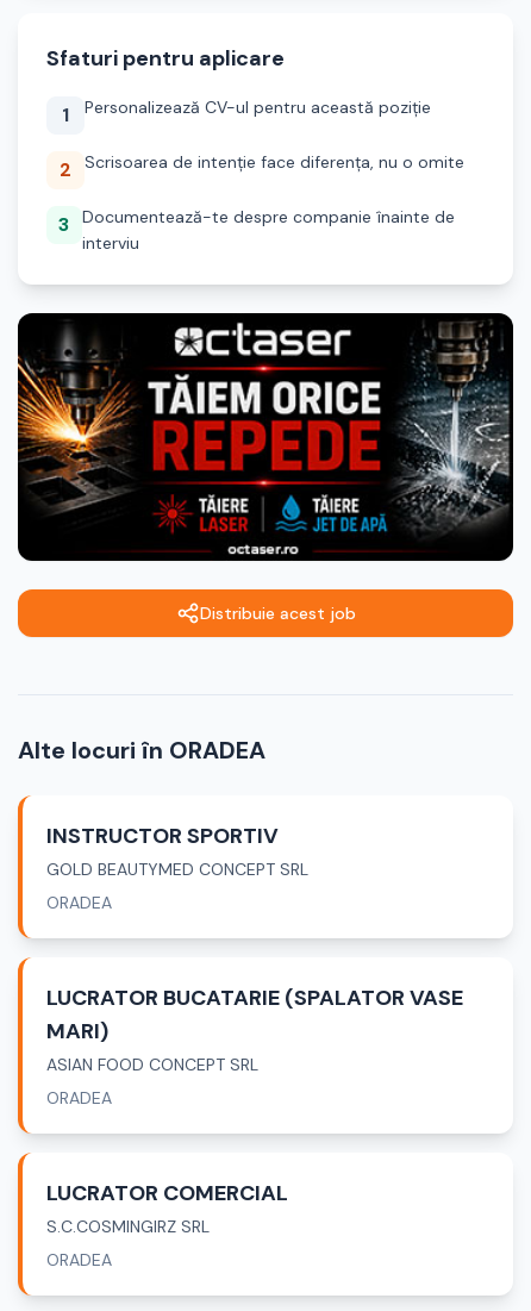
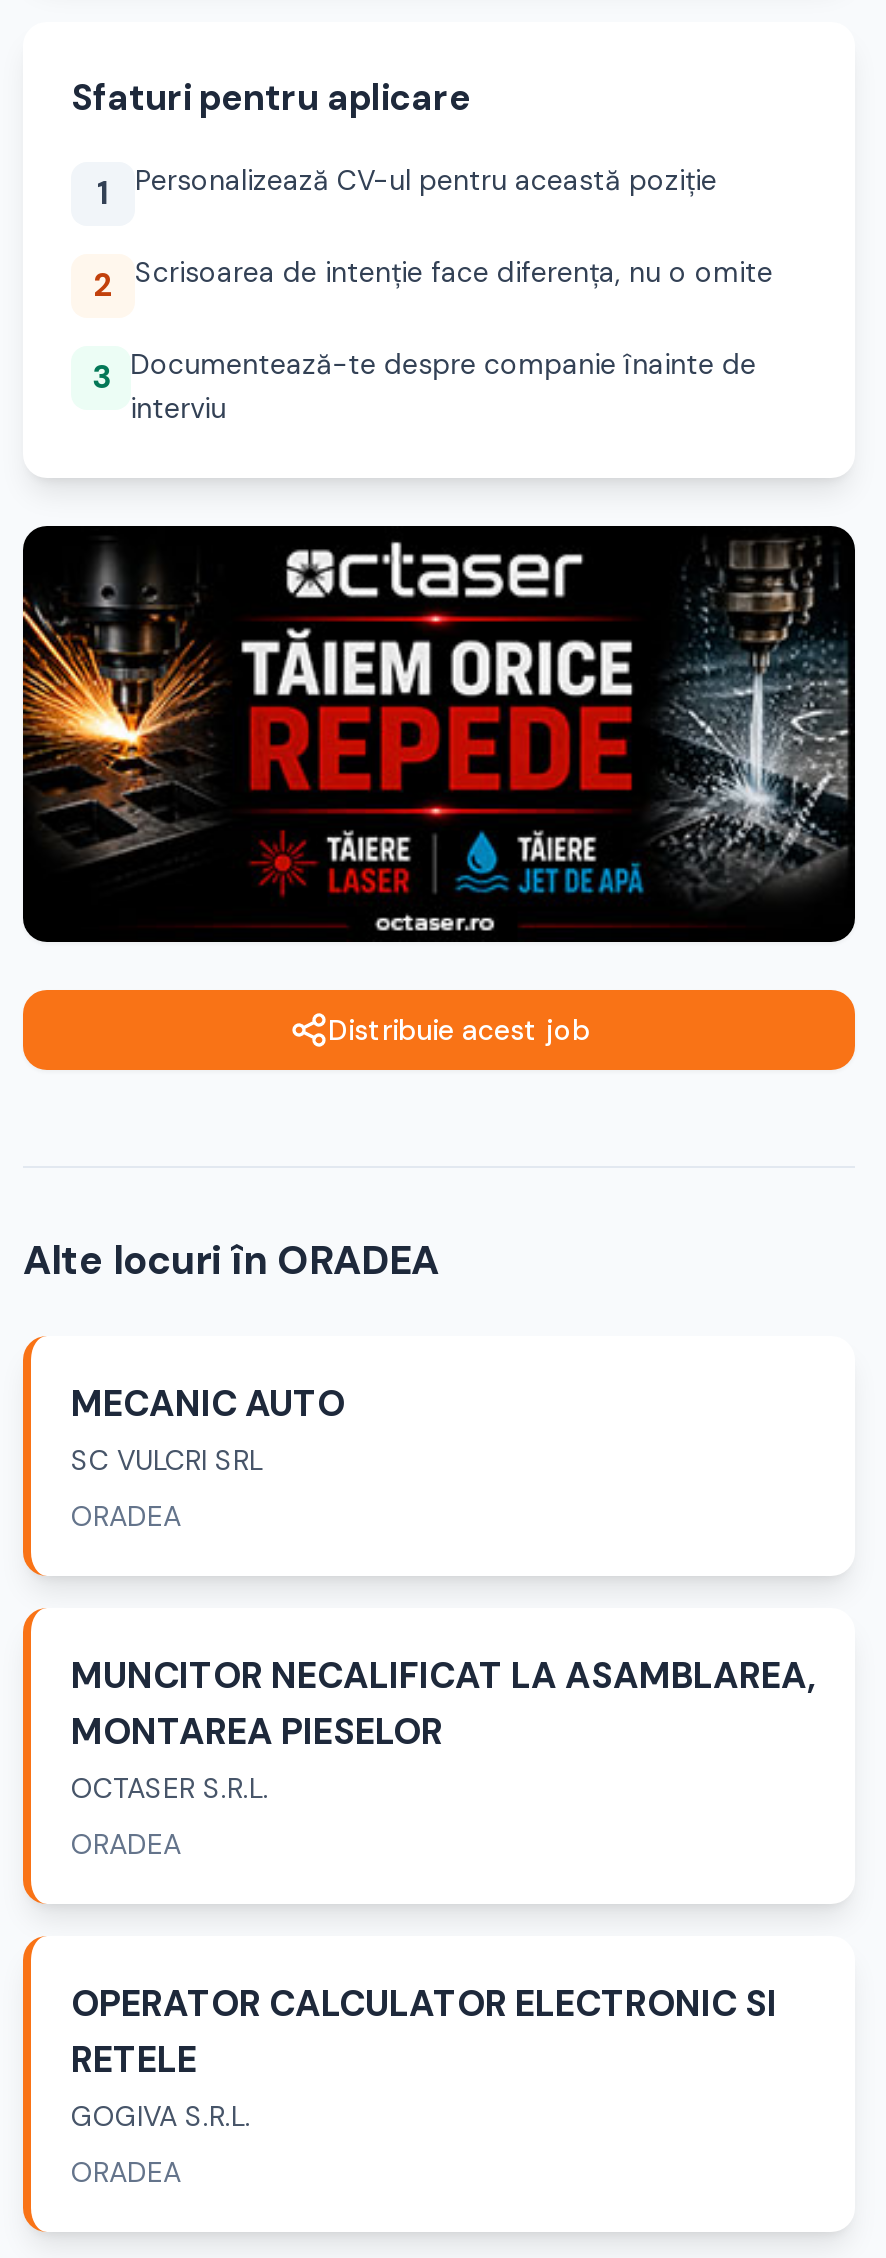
- INSTRUCTOR SPORTIV
- GOLD BEAUTYMED CONCEPT SRL
+ MECANIC AUTO
+ SC VULCRI SRL

- LUCRATOR BUCATARIE (SPALATOR VASE
- MARI)
- ASIAN FOOD CONCEPT SRL
+ MUNCITOR NECALIFICAT LA ASAMBLAREA,
+ MONTAREA PIESELOR
+ OCTASER S.R.L.

- LUCRATOR COMERCIAL
- S.C.COSMINGIRZ SRL
+ OPERATOR CALCULATOR ELECTRONIC SI
+ RETELE
+ GOGIVA S.R.L.
